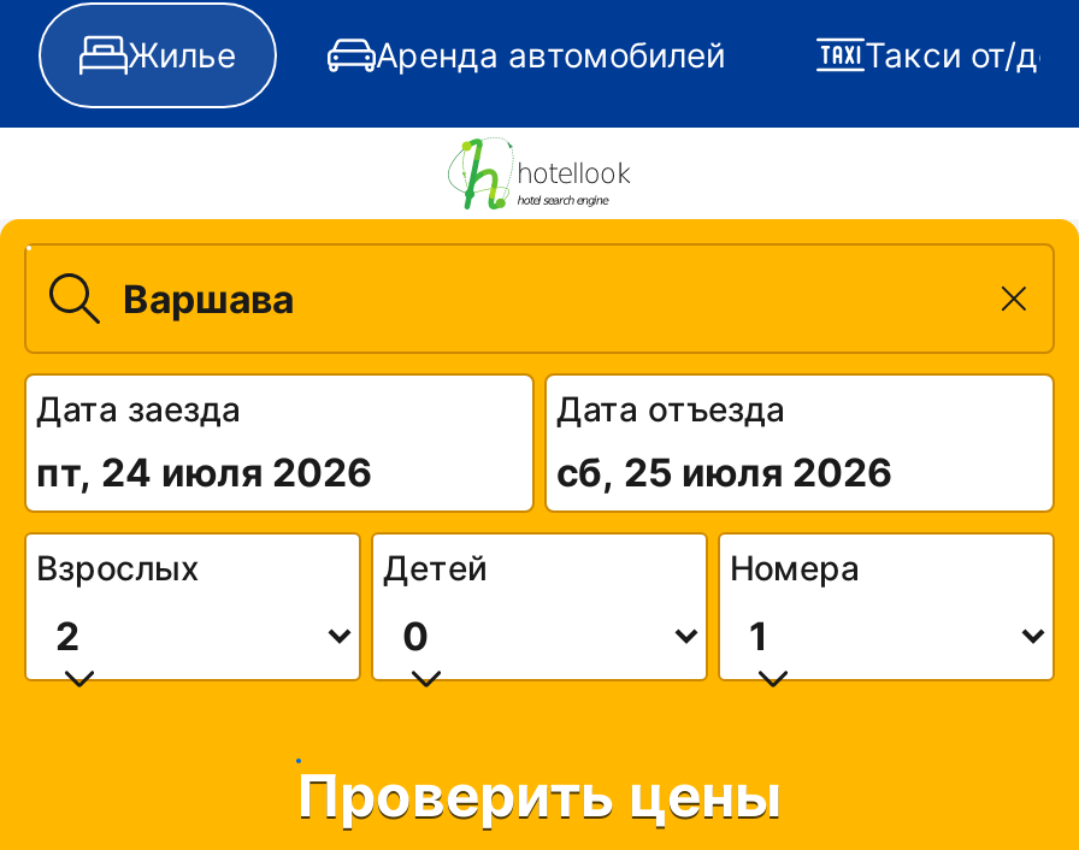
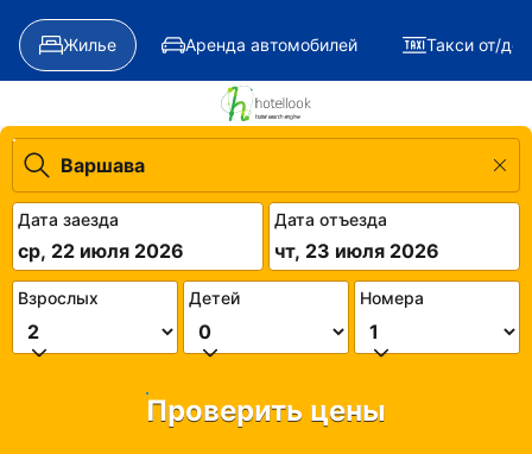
- пт, 24 июля 2026
+ ср, 22 июля 2026

- сб, 25 июля 2026
+ чт, 23 июля 2026
